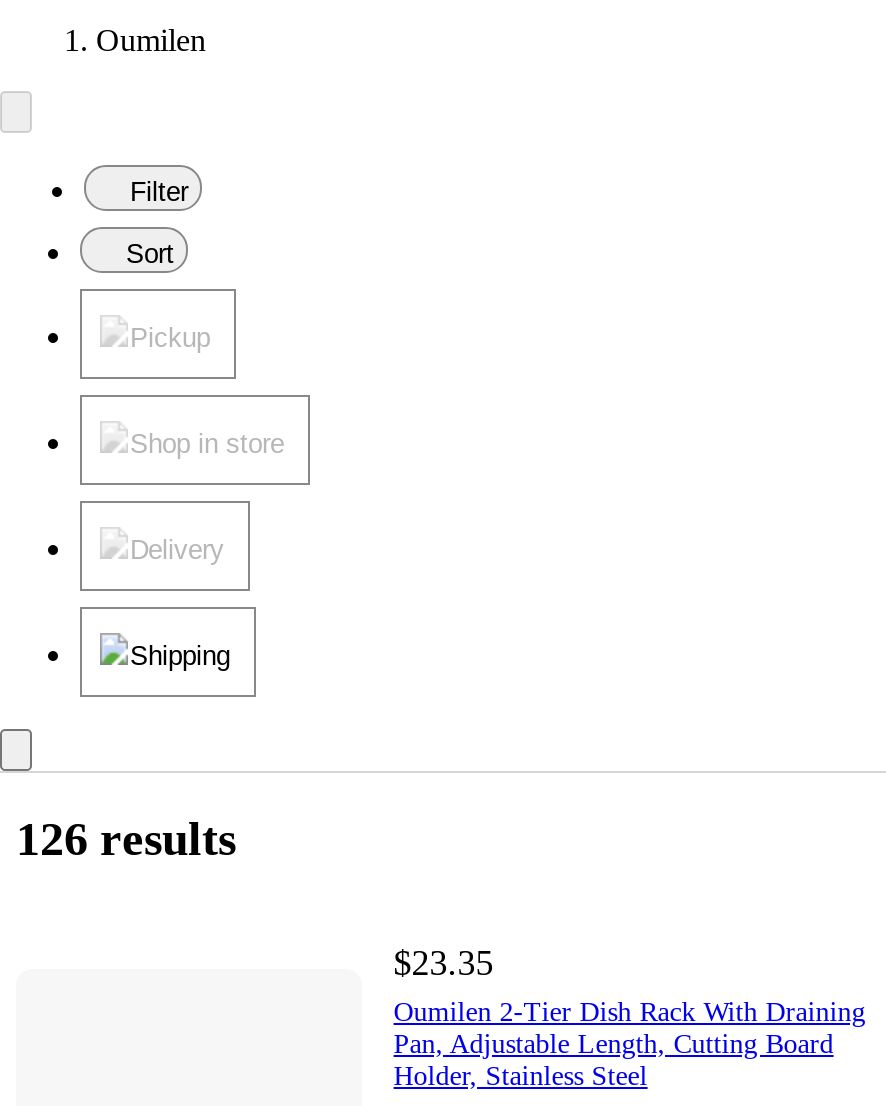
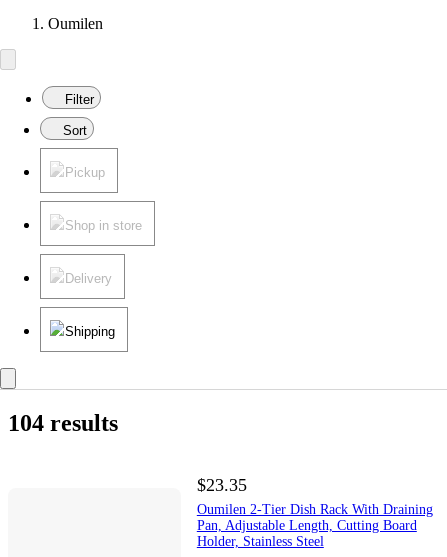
- 126 results
+ 104 results
